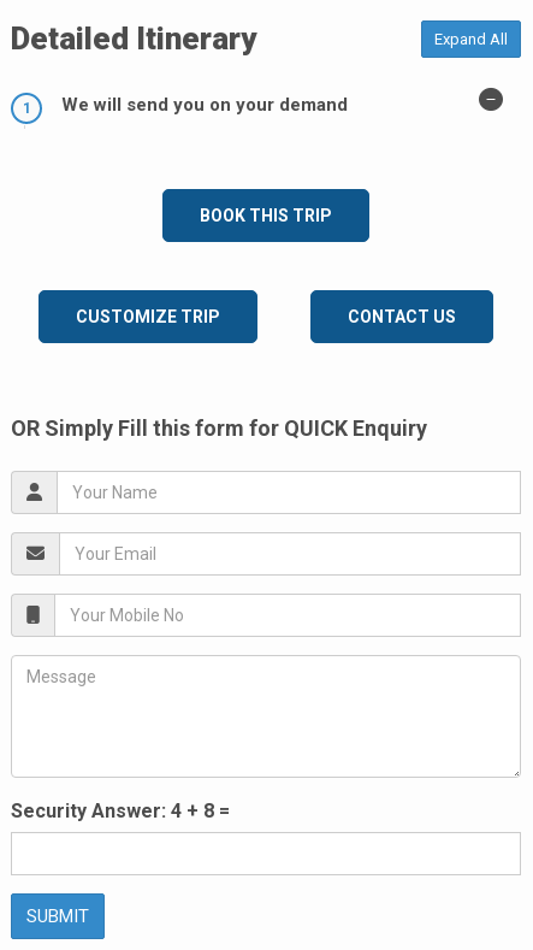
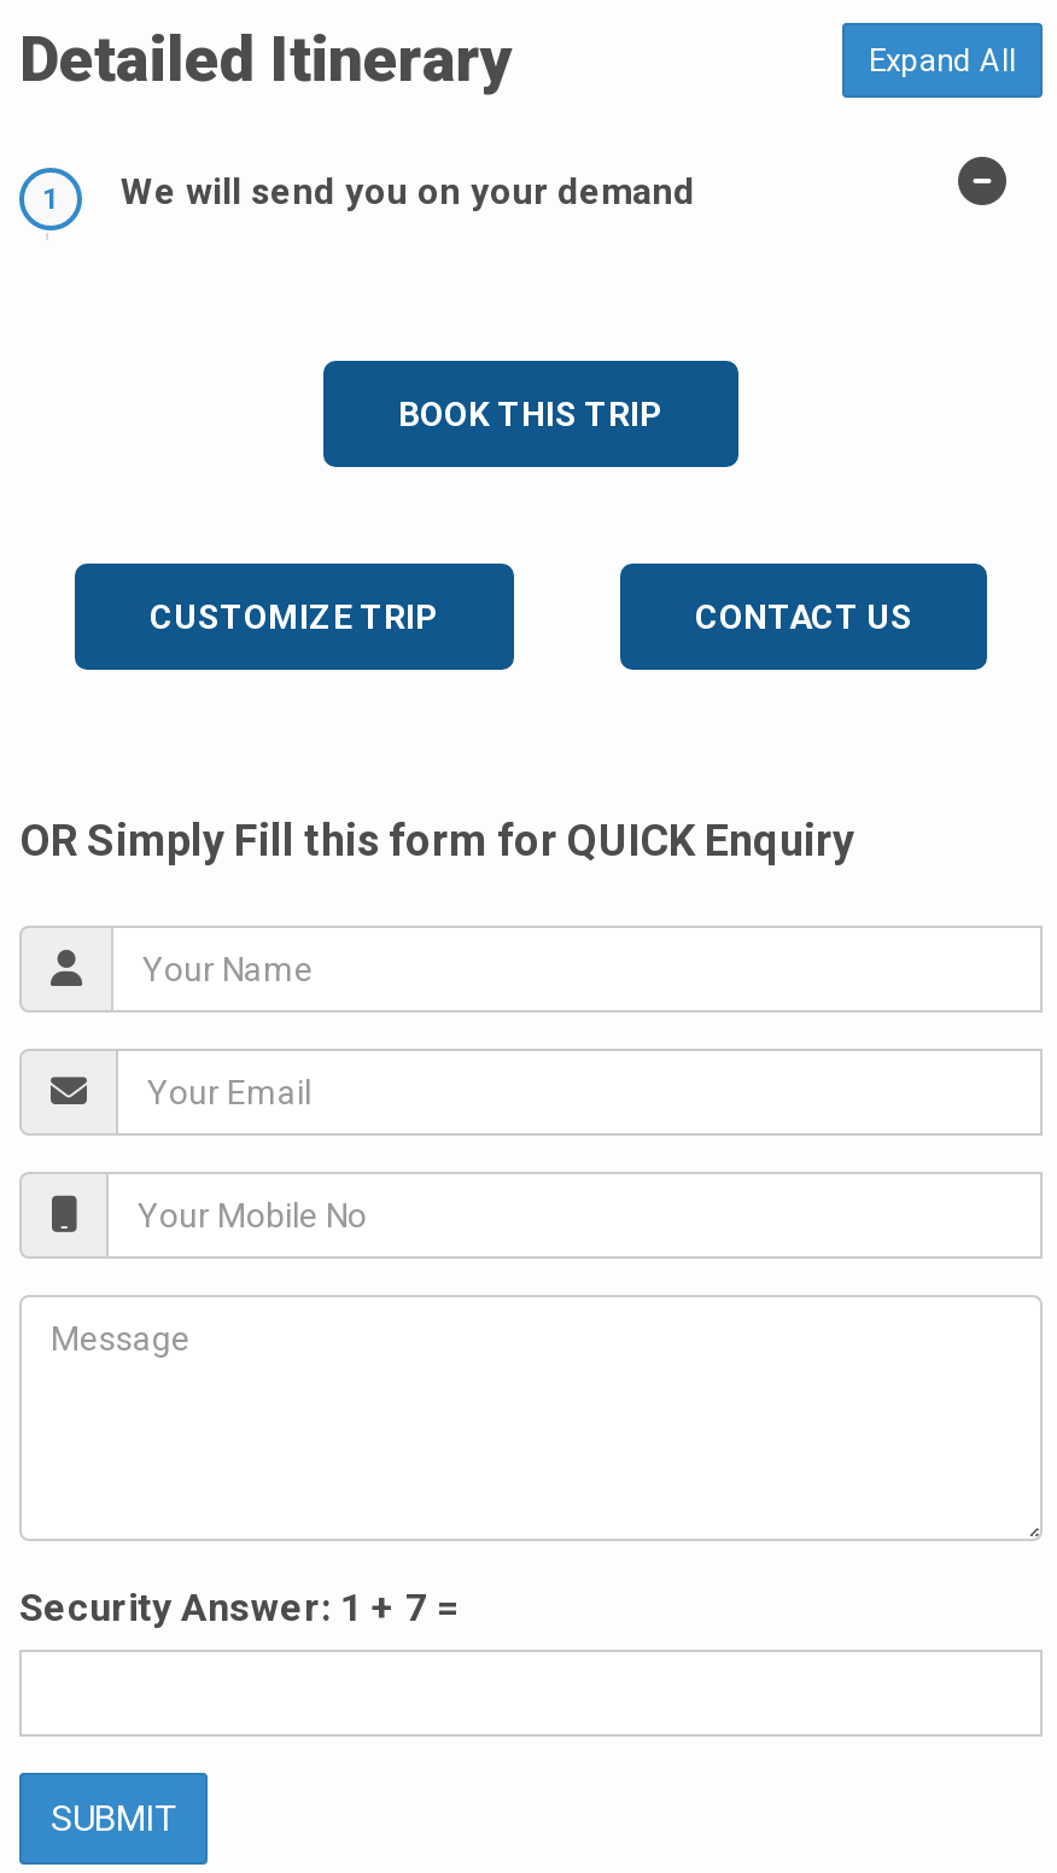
- Security Answer: 4 + 8 =
+ Security Answer: 1 + 7 =
